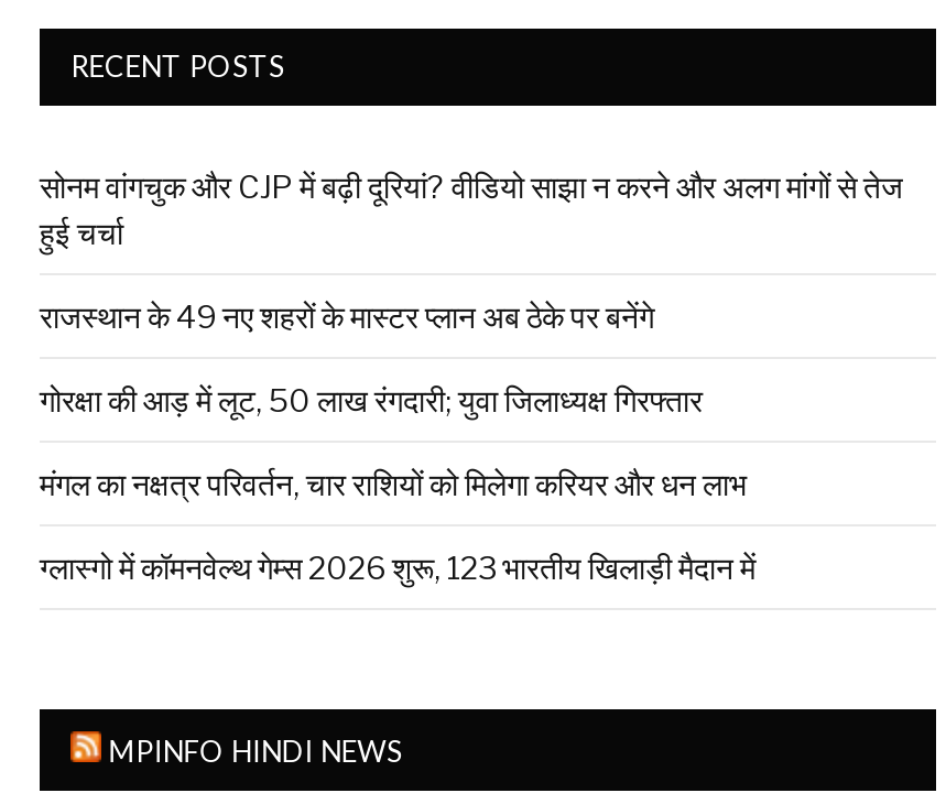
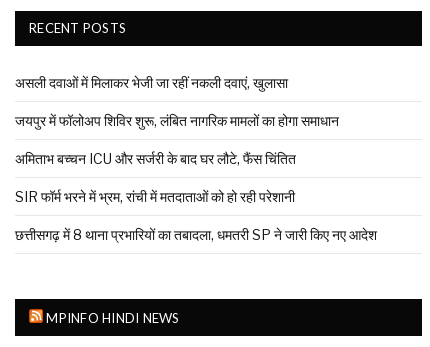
- सोनम वांगचुक और CJP में बढ़ी दूरियां? वीडियो साझा न करने और अलग मांगों से तेज
- हुई चर्चा
+ असली दवाओं में मिलाकर भेजी जा रहीं नकली दवाएं, खुलासा

- राजस्थान के 49 नए शहरों के मास्टर प्लान अब ठेके पर बनेंगे
+ जयपुर में फॉलोअप शिविर शुरू, लंबित नागरिक मामलों का होगा समाधान

- गोरक्षा की आड़ में लूट, 50 लाख रंगदारी; युवा जिलाध्यक्ष गिरफ्तार
+ अमिताभ बच्चन ICU और सर्जरी के बाद घर लौटे, फैंस चिंतित

- मंगल का नक्षत्र परिवर्तन, चार राशियों को मिलेगा करियर और धन लाभ
+ SIR फॉर्म भरने में भ्रम, रांची में मतदाताओं को हो रही परेशानी

- ग्लास्गो में कॉमनवेल्थ गेम्स 2026 शुरू, 123 भारतीय खिलाड़ी मैदान में
+ छत्तीसगढ़ में 8 थाना प्रभारियों का तबादला, धमतरी SP ने जारी किए नए आदेश
